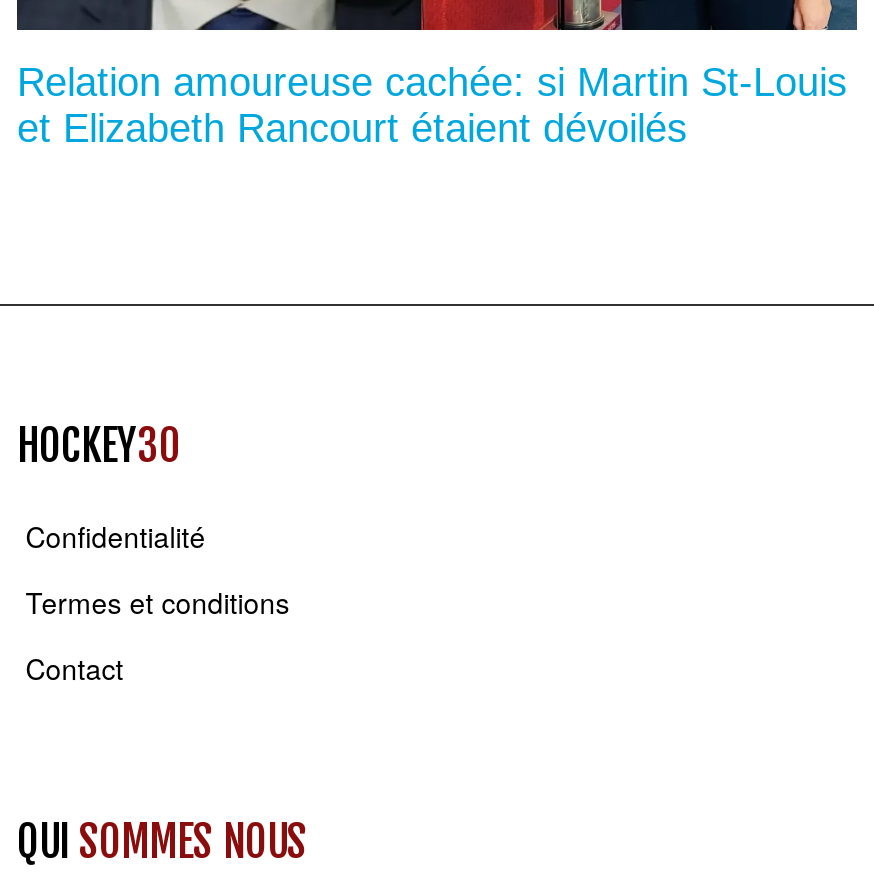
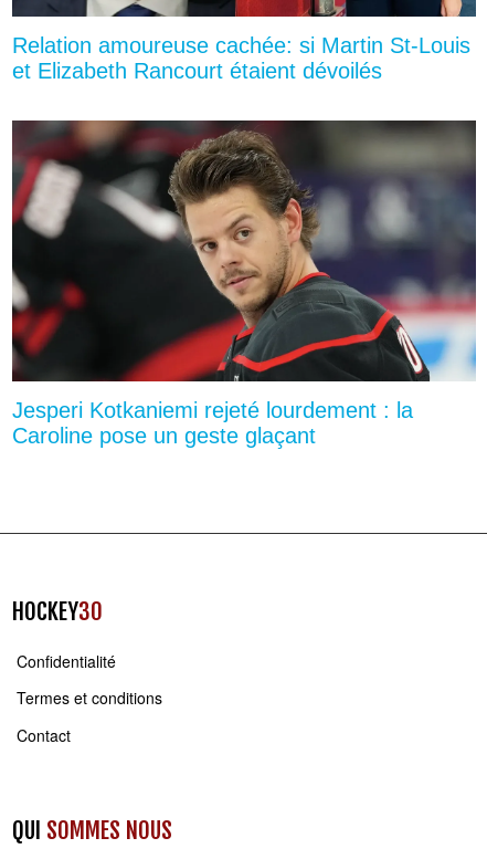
+ [image]
+ Jesperi Kotkaniemi rejeté lourdement : la
+ Caroline pose un geste glaçant
